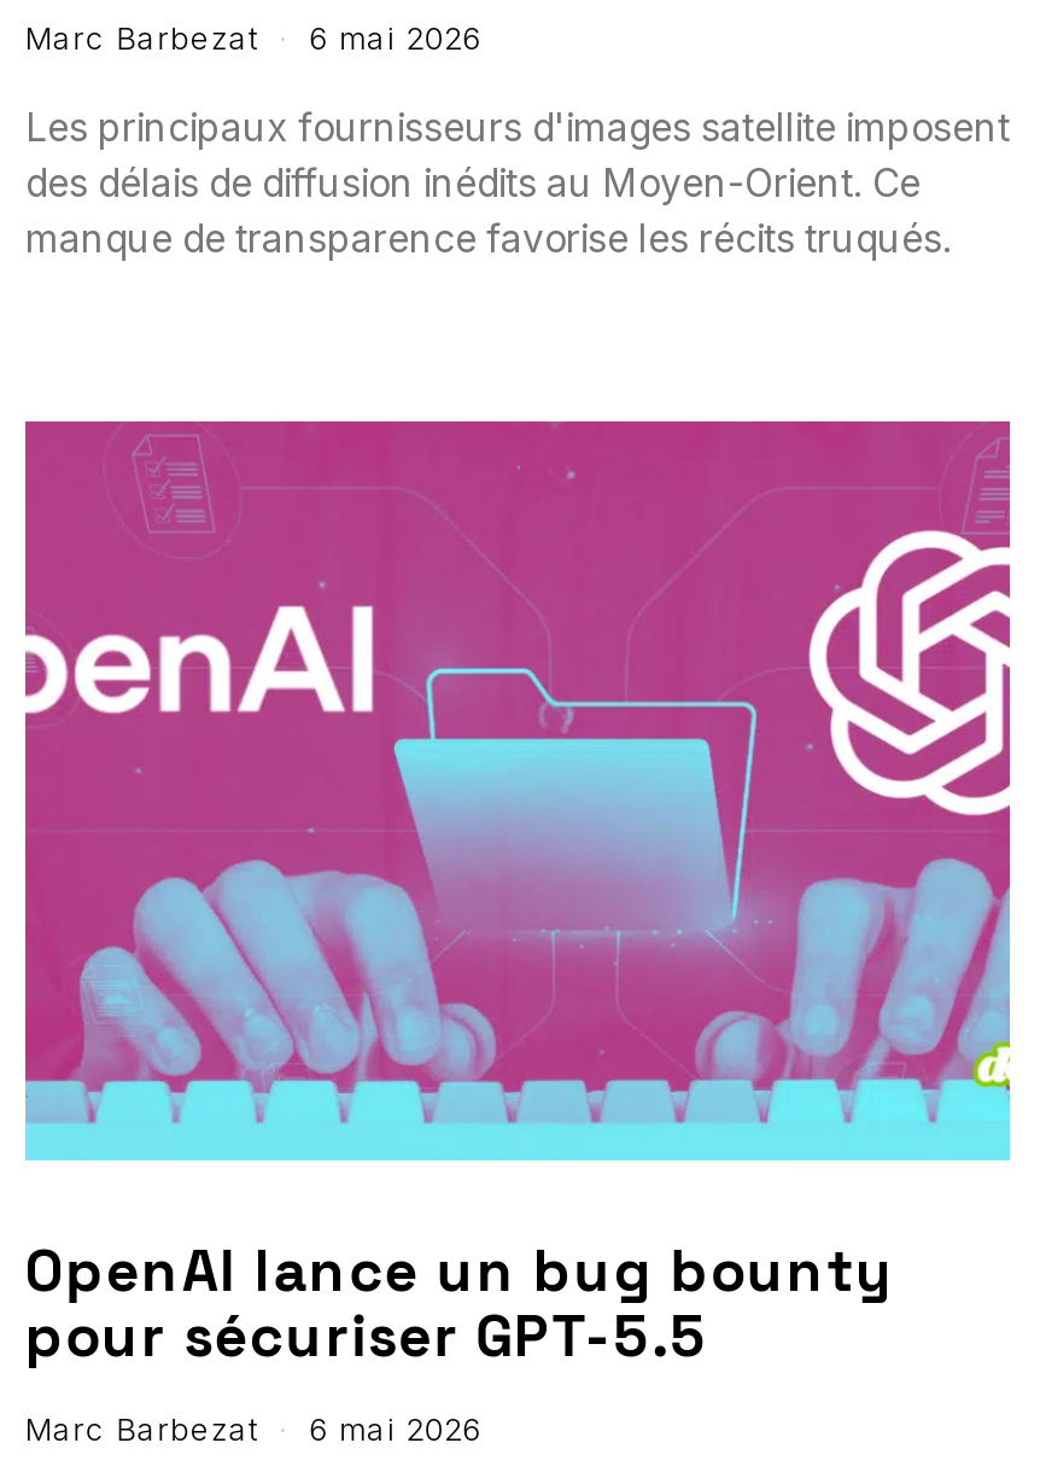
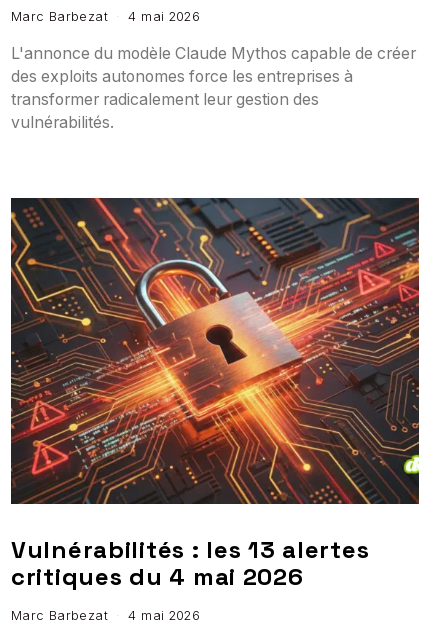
- Marc Barbezat 6 mai 2026
+ Marc Barbezat 4 mai 2026

- Les principaux fournisseurs d'images satellite imposent
- des délais de diffusion inédits au Moyen-Orient. Ce
- manque de transparence favorise les récits truqués.
+ L'annonce du modèle Claude Mythos capable de créer
+ des exploits autonomes force les entreprises à
+ transformer radicalement leur gestion des
+ vulnérabilités.

- [image]
- OpenAI lance un bug bounty
- pour sécuriser GPT-5.5
+ [image]
+ Vulnérabilités : les 13 alertes
+ critiques du 4 mai 2026

- Marc Barbezat 6 mai 2026
+ Marc Barbezat 4 mai 2026
